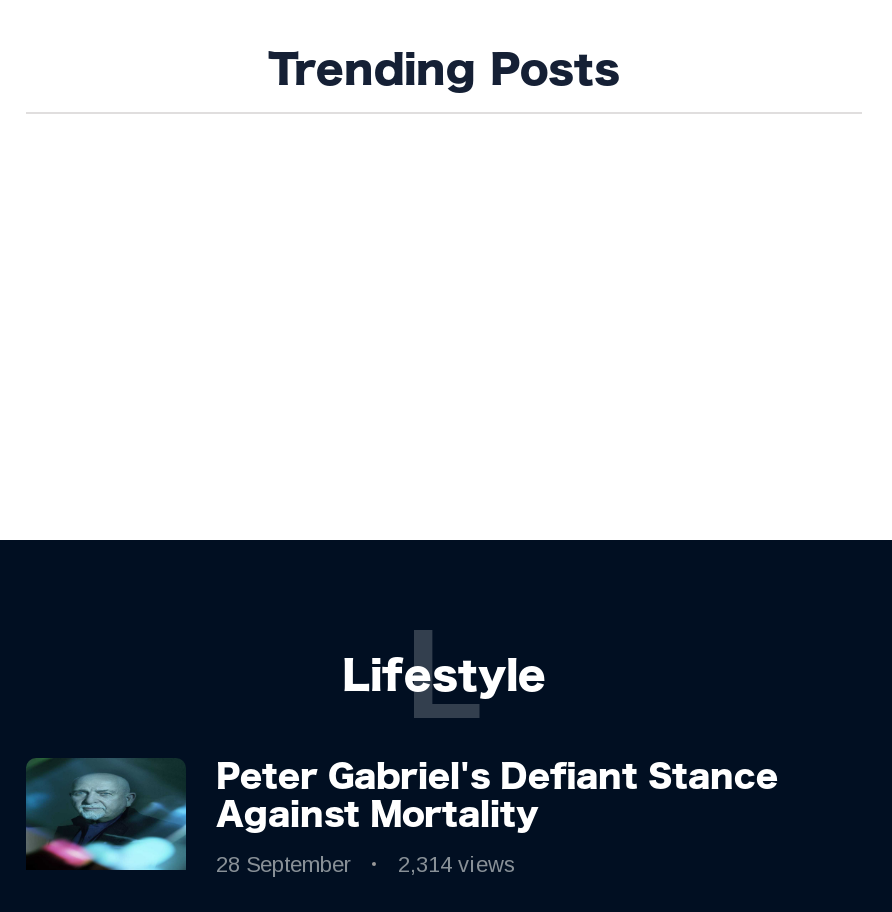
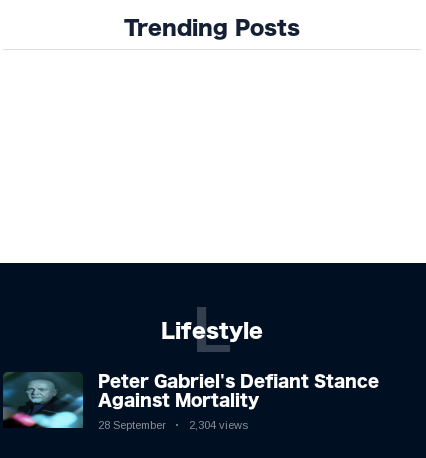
- 28 September 2,314 views
+ 28 September 2,304 views
